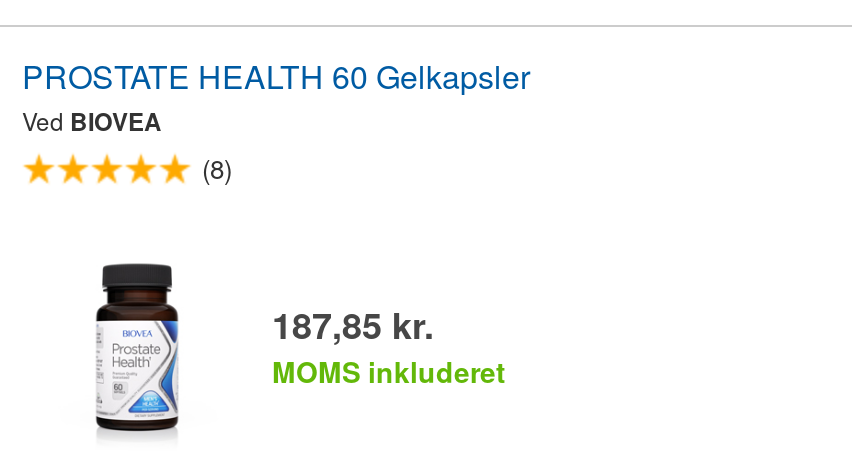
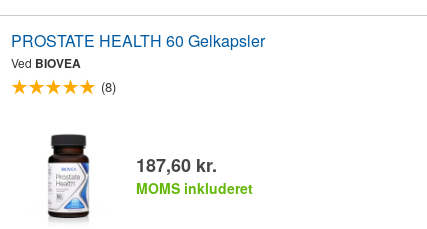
- 187,85 kr.
+ 187,60 kr.
